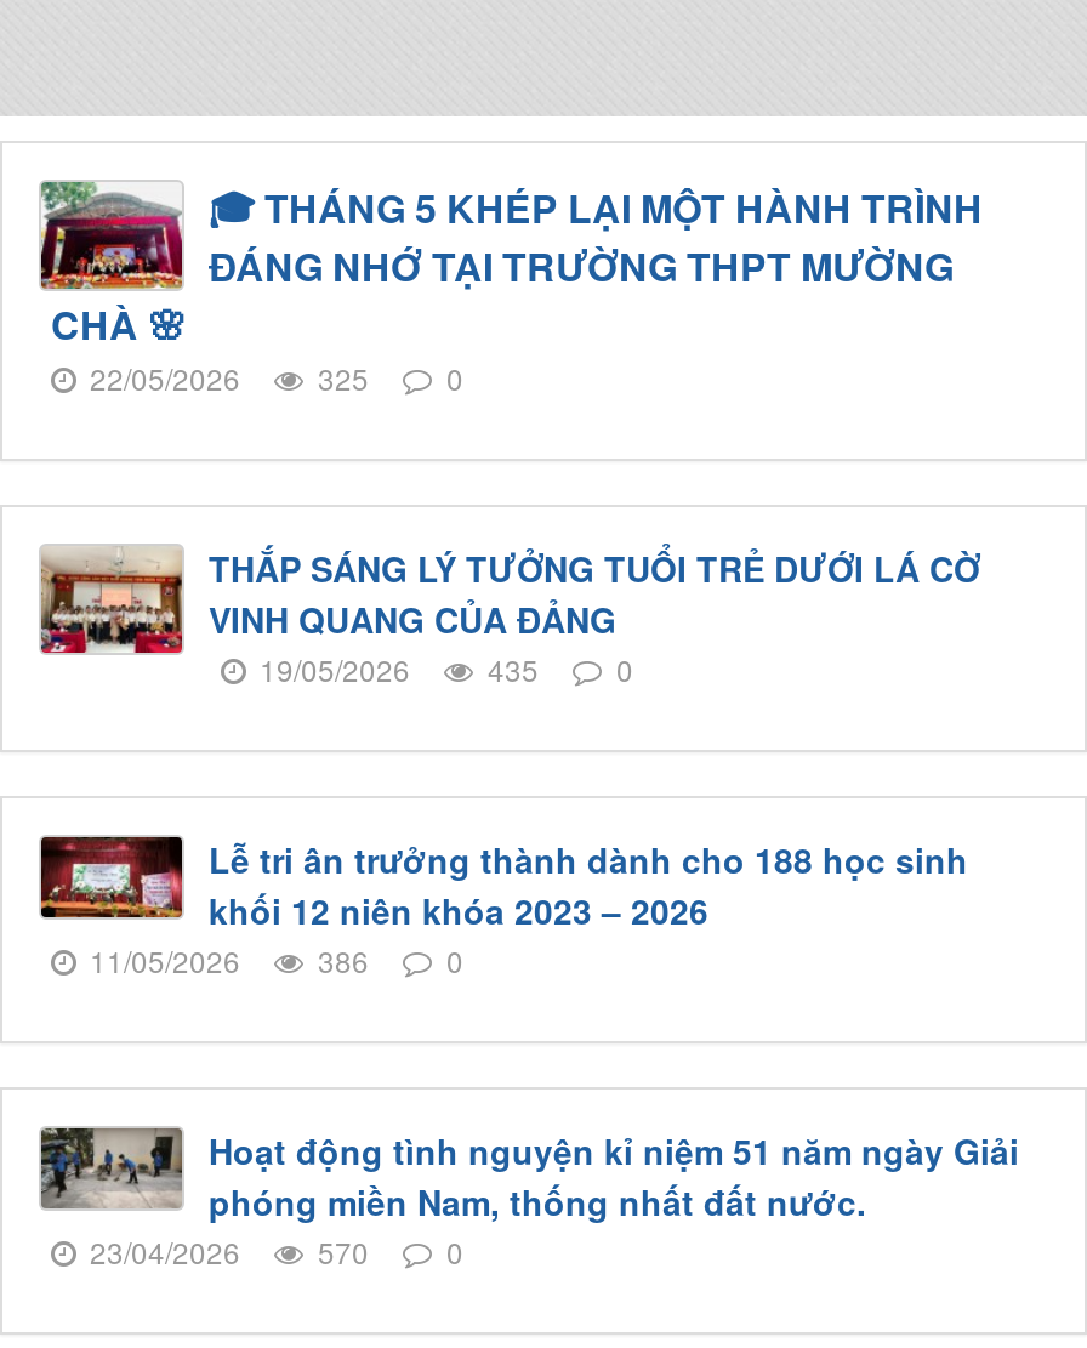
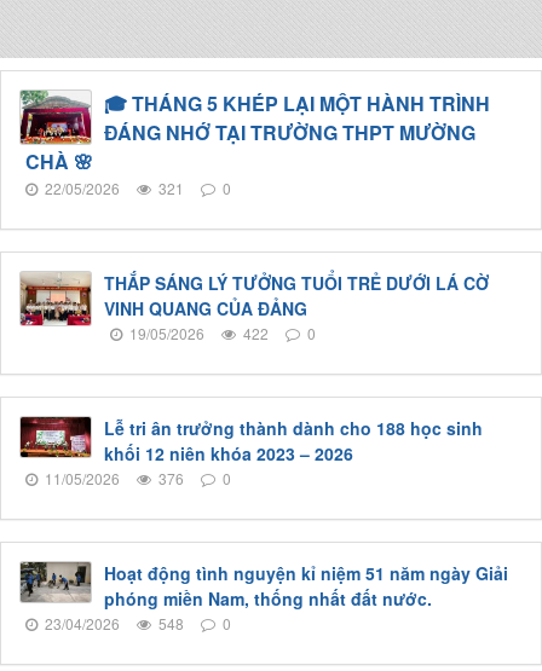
- 22/05/2026 325 0
+ 22/05/2026 321 0

- 19/05/2026 435 0
+ 19/05/2026 422 0

- 11/05/2026 386 0
+ 11/05/2026 376 0

- 23/04/2026 570 0
+ 23/04/2026 548 0
